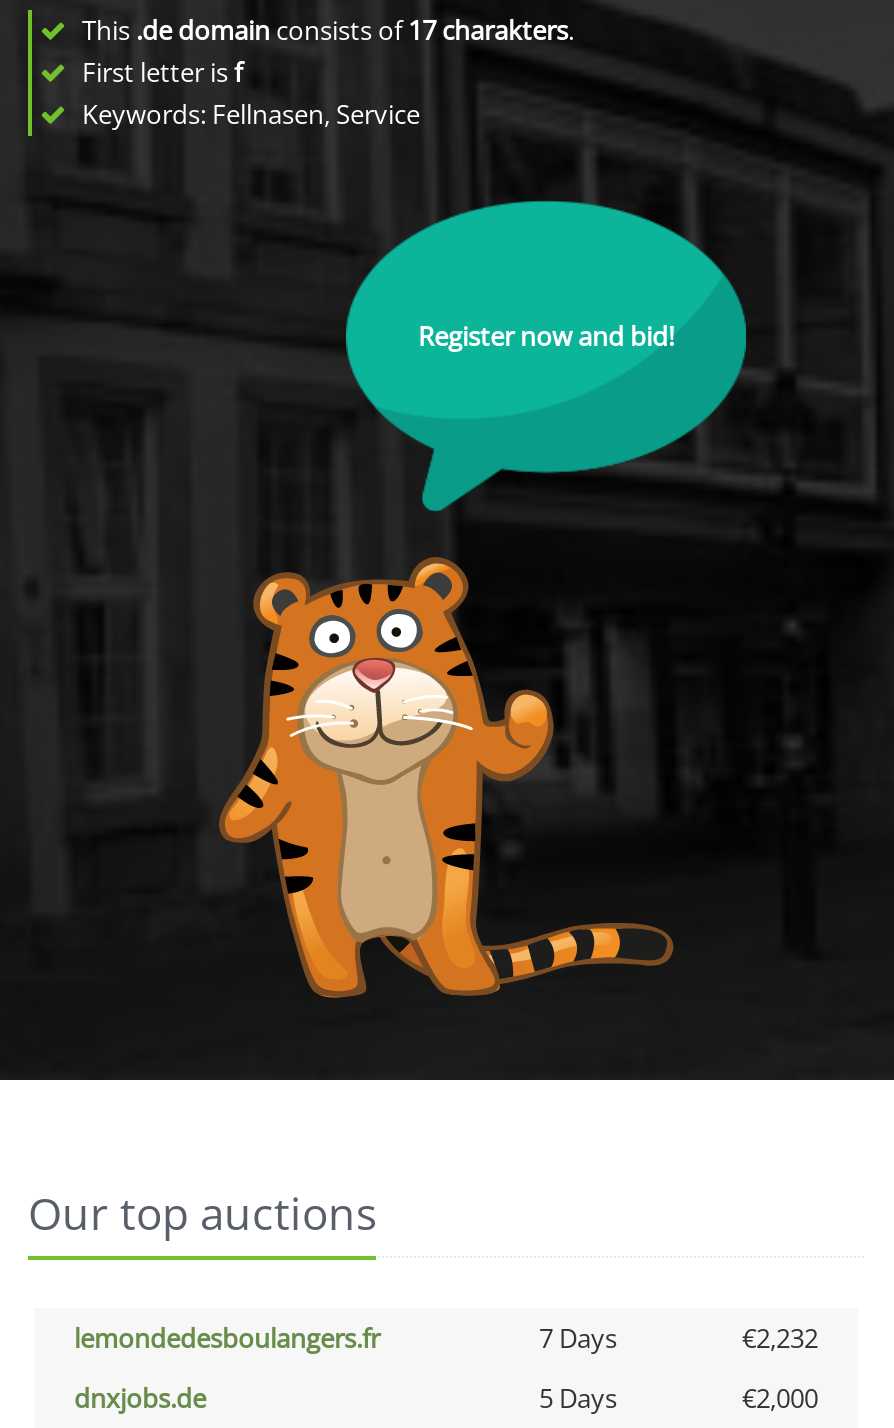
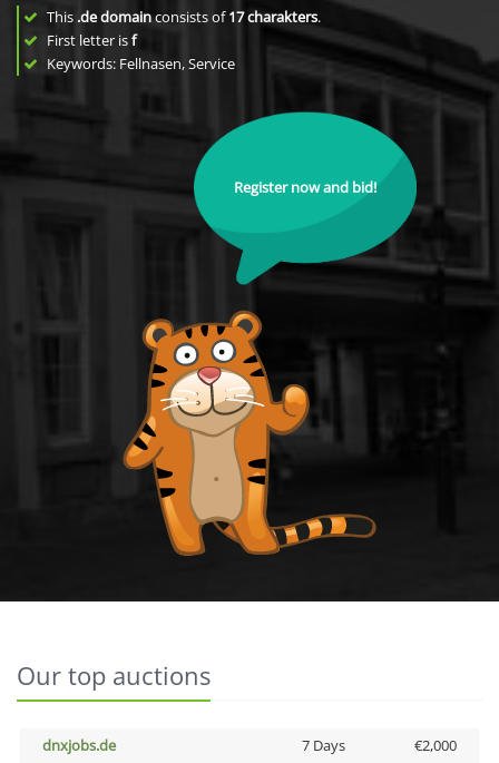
- lemondedesboulangers.fr
- 7 Days
- €2,232

- 5 Days
+ 7 Days
